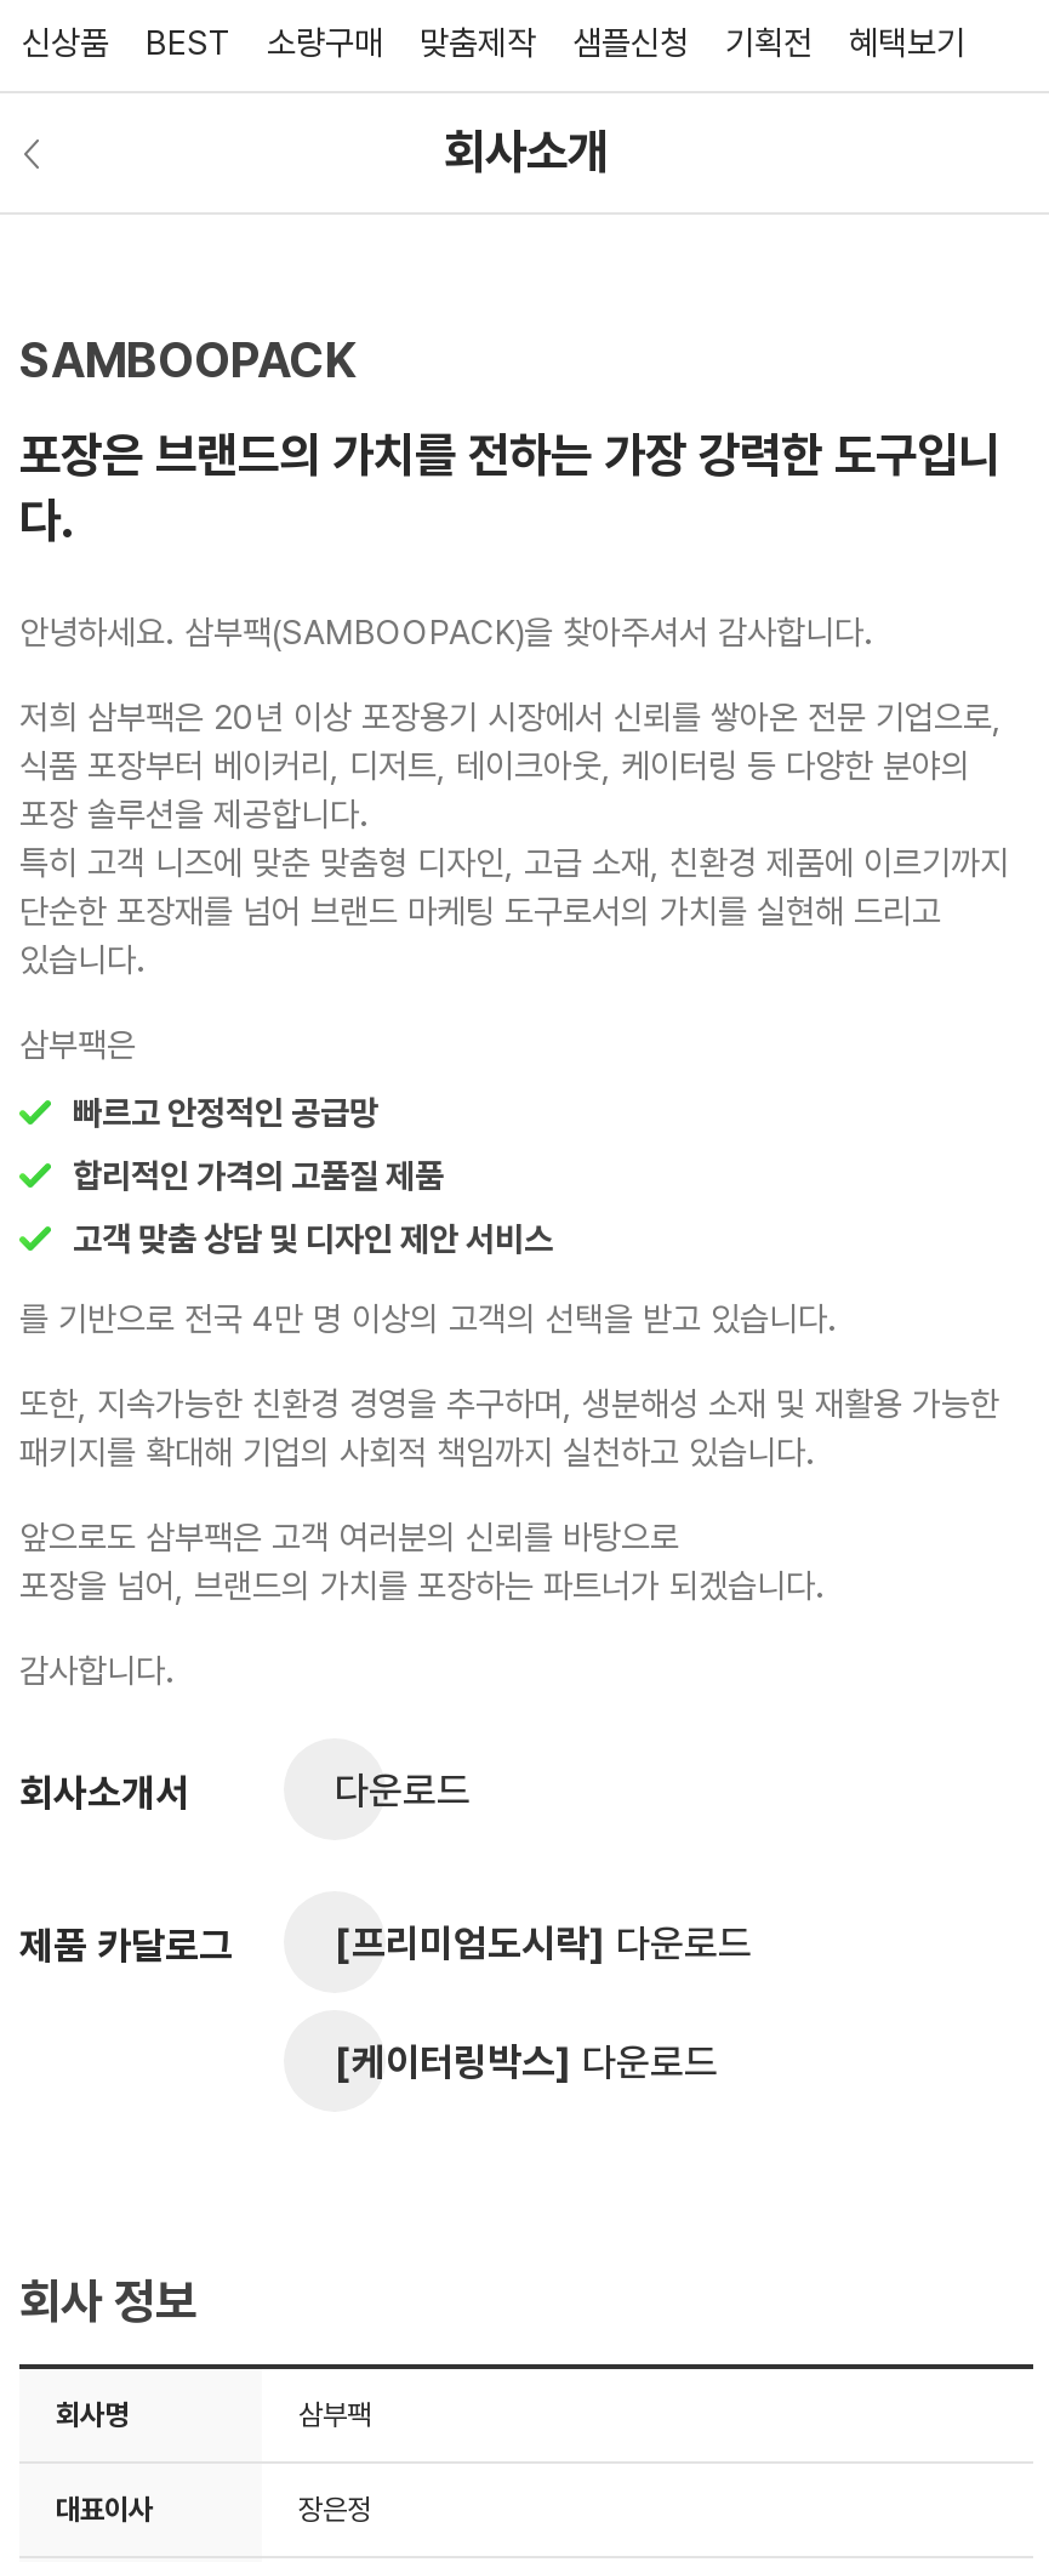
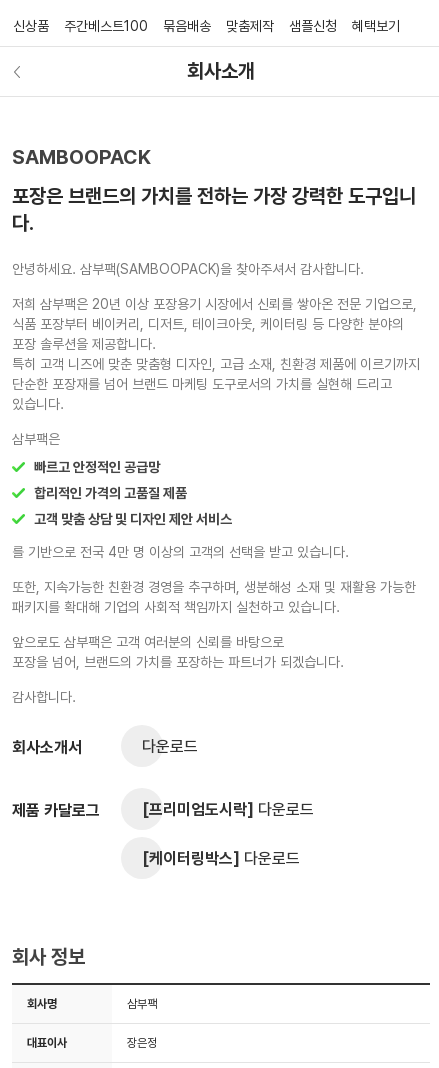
- BEST
- 소량구매
+ 주간베스트100
+ 묶음배송

- 기획전
